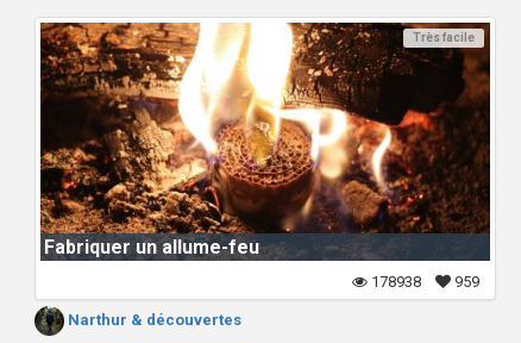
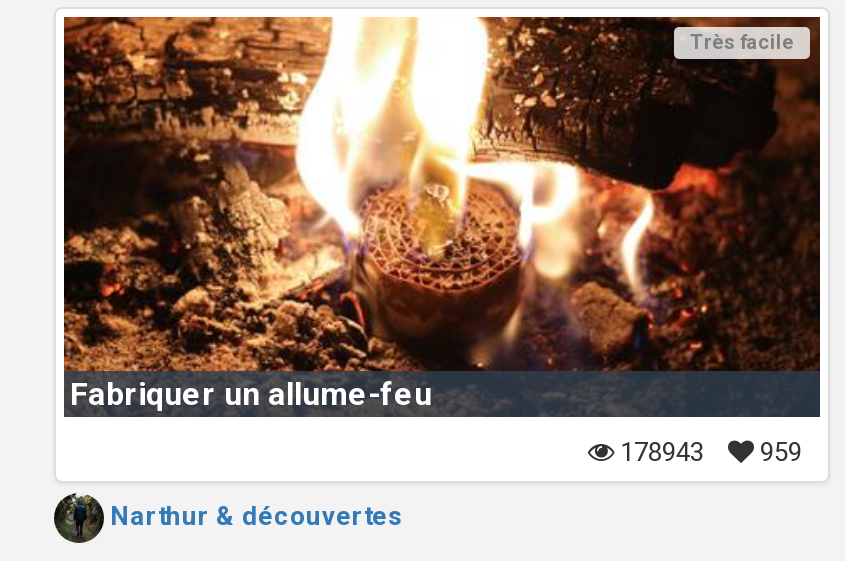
- 178938 959
+ 178943 959
